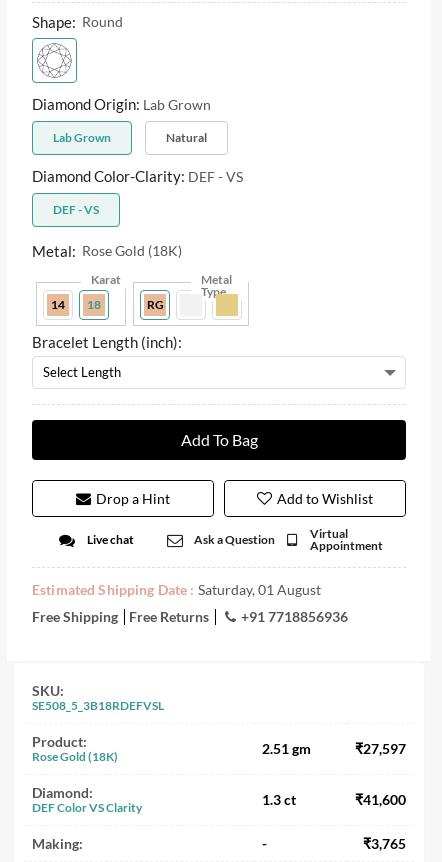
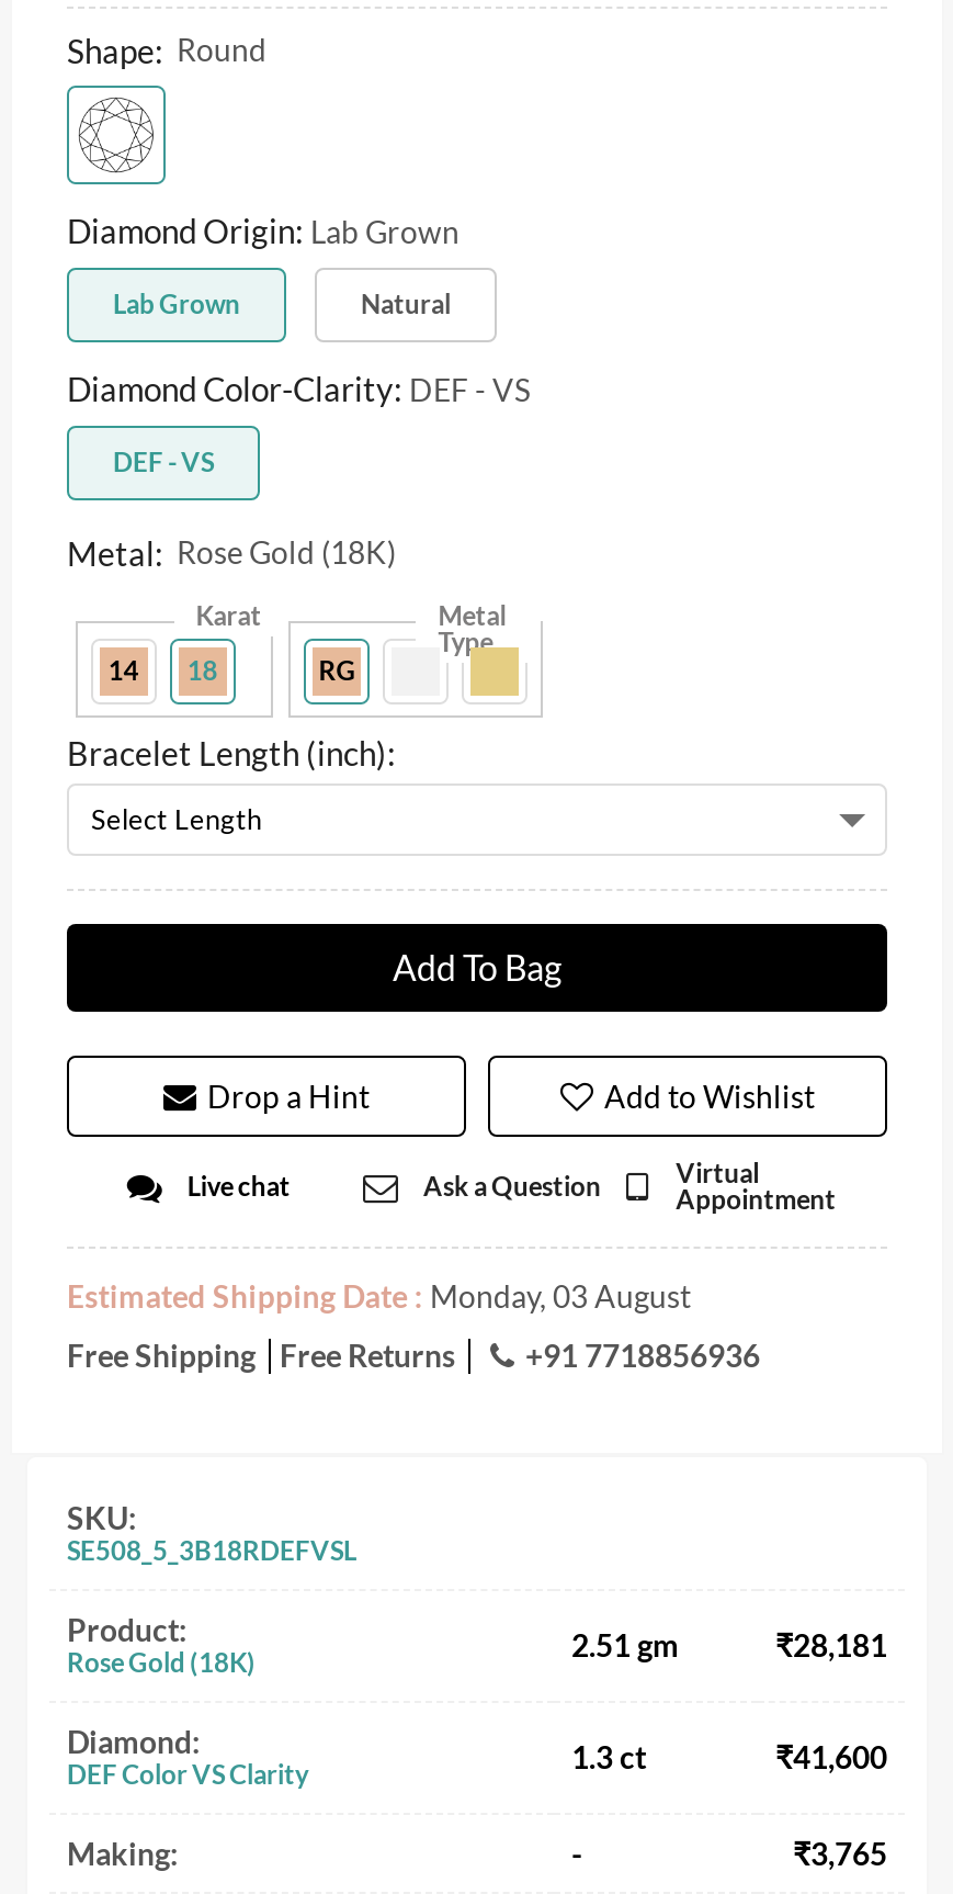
- Estimated Shipping Date : Saturday, 01 August
+ Estimated Shipping Date : Monday, 03 August

- ₹27,597
+ ₹28,181
